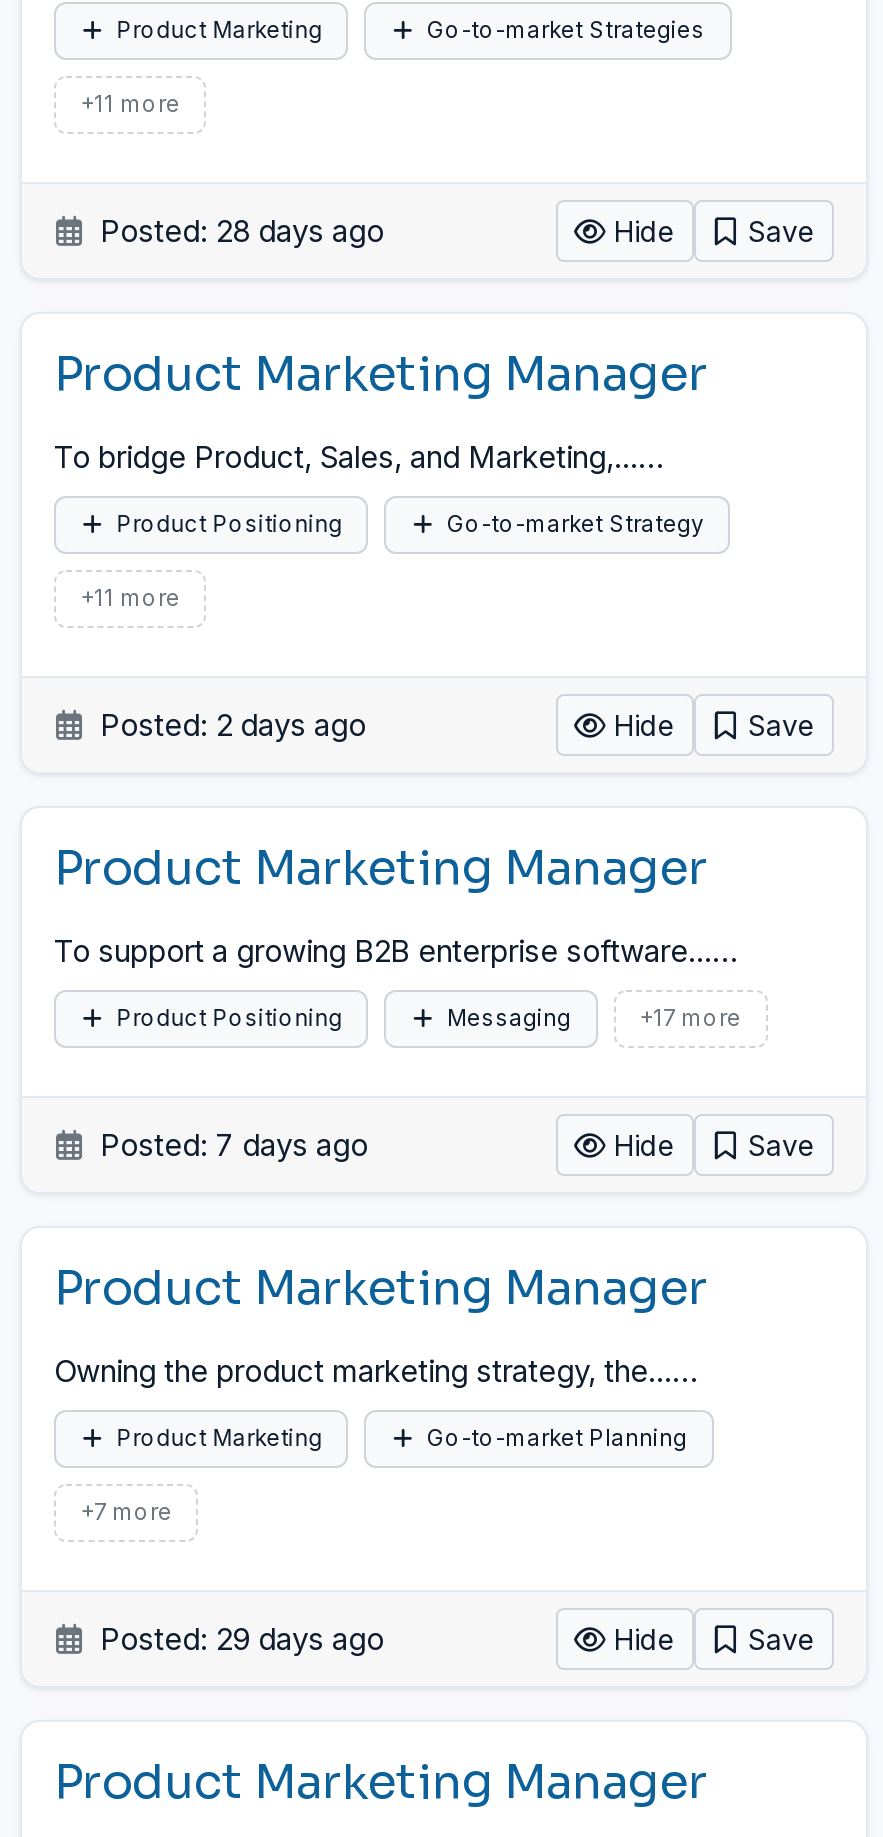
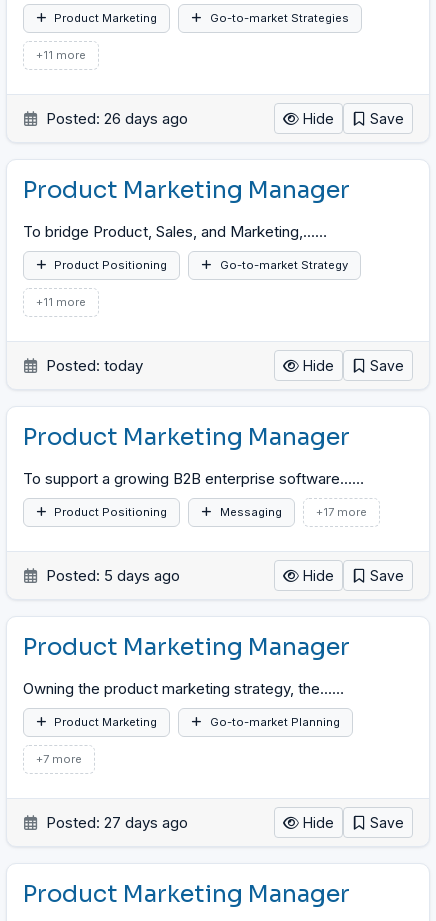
- Posted: 28 days ago
+ Posted: 26 days ago

- Posted: 2 days ago
+ Posted: today

- Posted: 7 days ago
+ Posted: 5 days ago

- Posted: 29 days ago
+ Posted: 27 days ago
